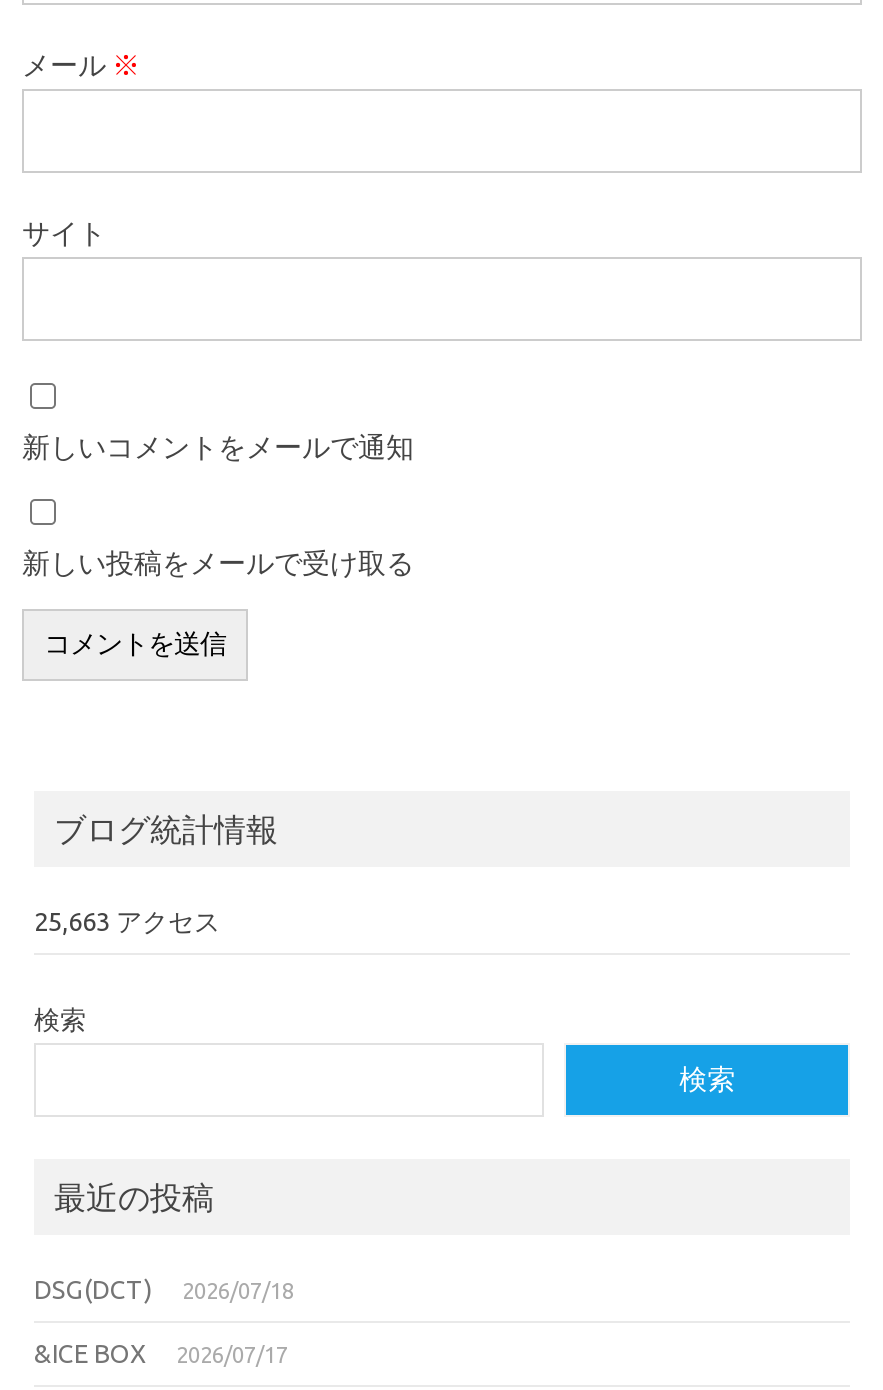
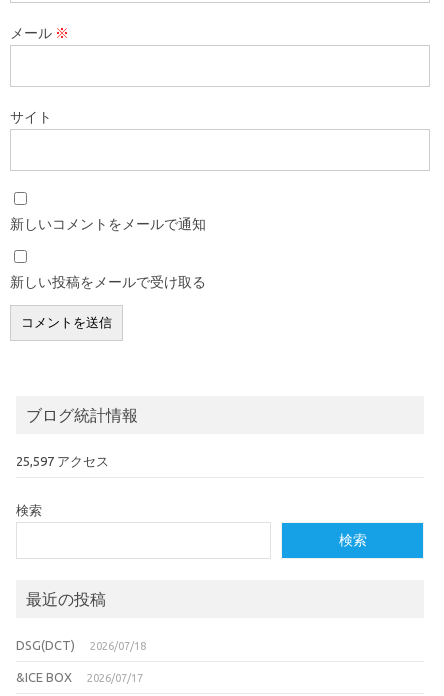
- 25,663 アクセス
+ 25,597 アクセス
